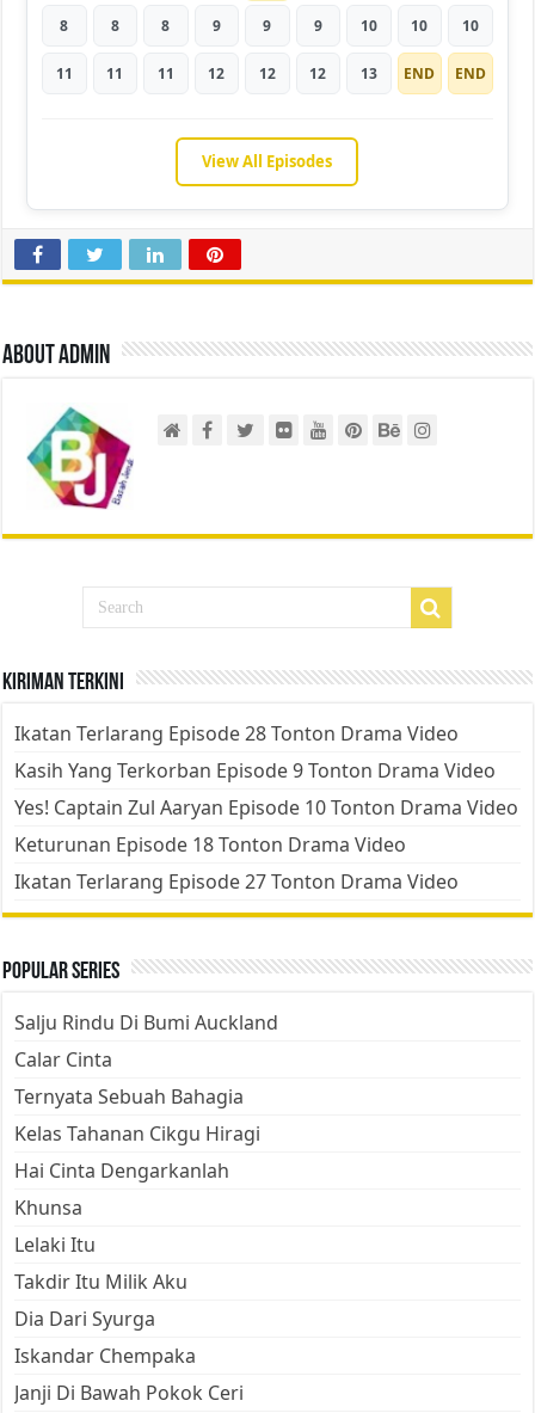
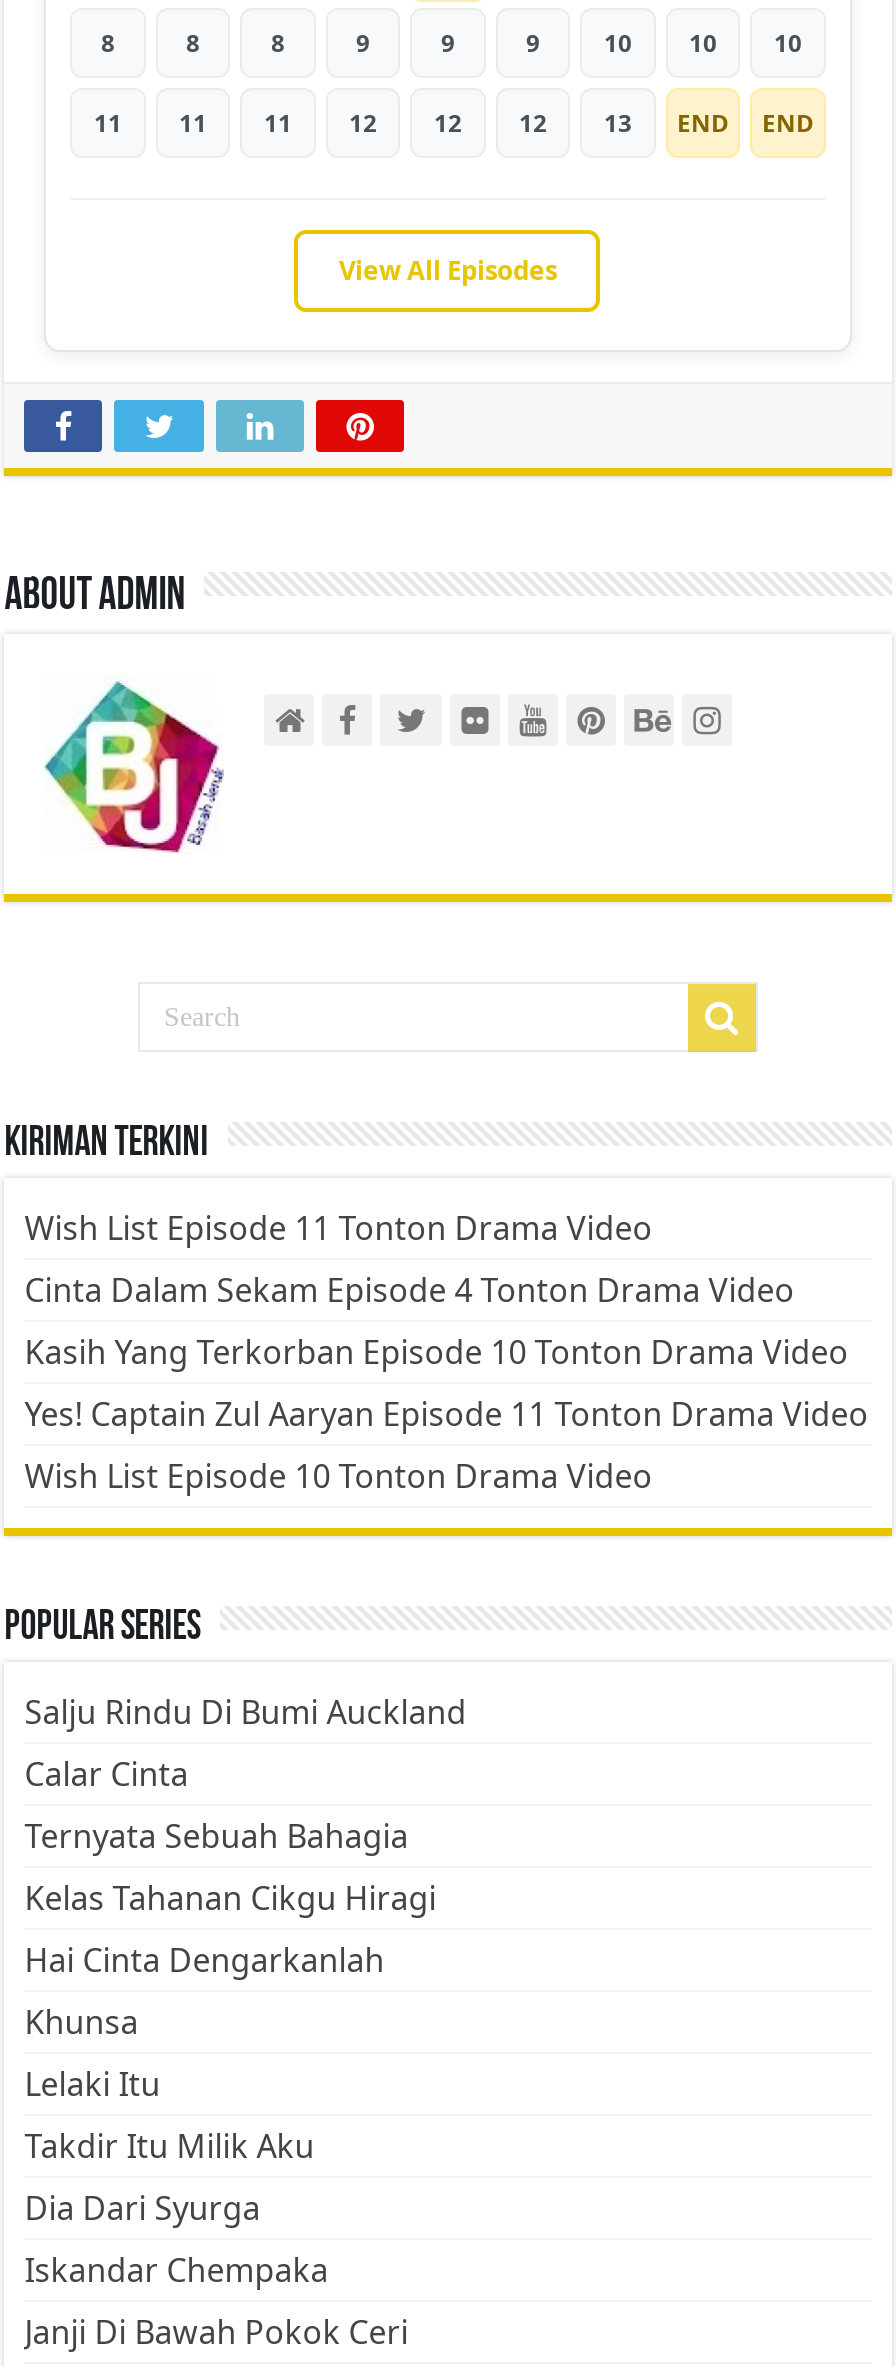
- Ikatan Terlarang Episode 28 Tonton Drama Video
- Kasih Yang Terkorban Episode 9 Tonton Drama Video
- Yes! Captain Zul Aaryan Episode 10 Tonton Drama Video
- Keturunan Episode 18 Tonton Drama Video
- Ikatan Terlarang Episode 27 Tonton Drama Video
+ Wish List Episode 11 Tonton Drama Video
+ Cinta Dalam Sekam Episode 4 Tonton Drama Video
+ Kasih Yang Terkorban Episode 10 Tonton Drama Video
+ Yes! Captain Zul Aaryan Episode 11 Tonton Drama Video
+ Wish List Episode 10 Tonton Drama Video
